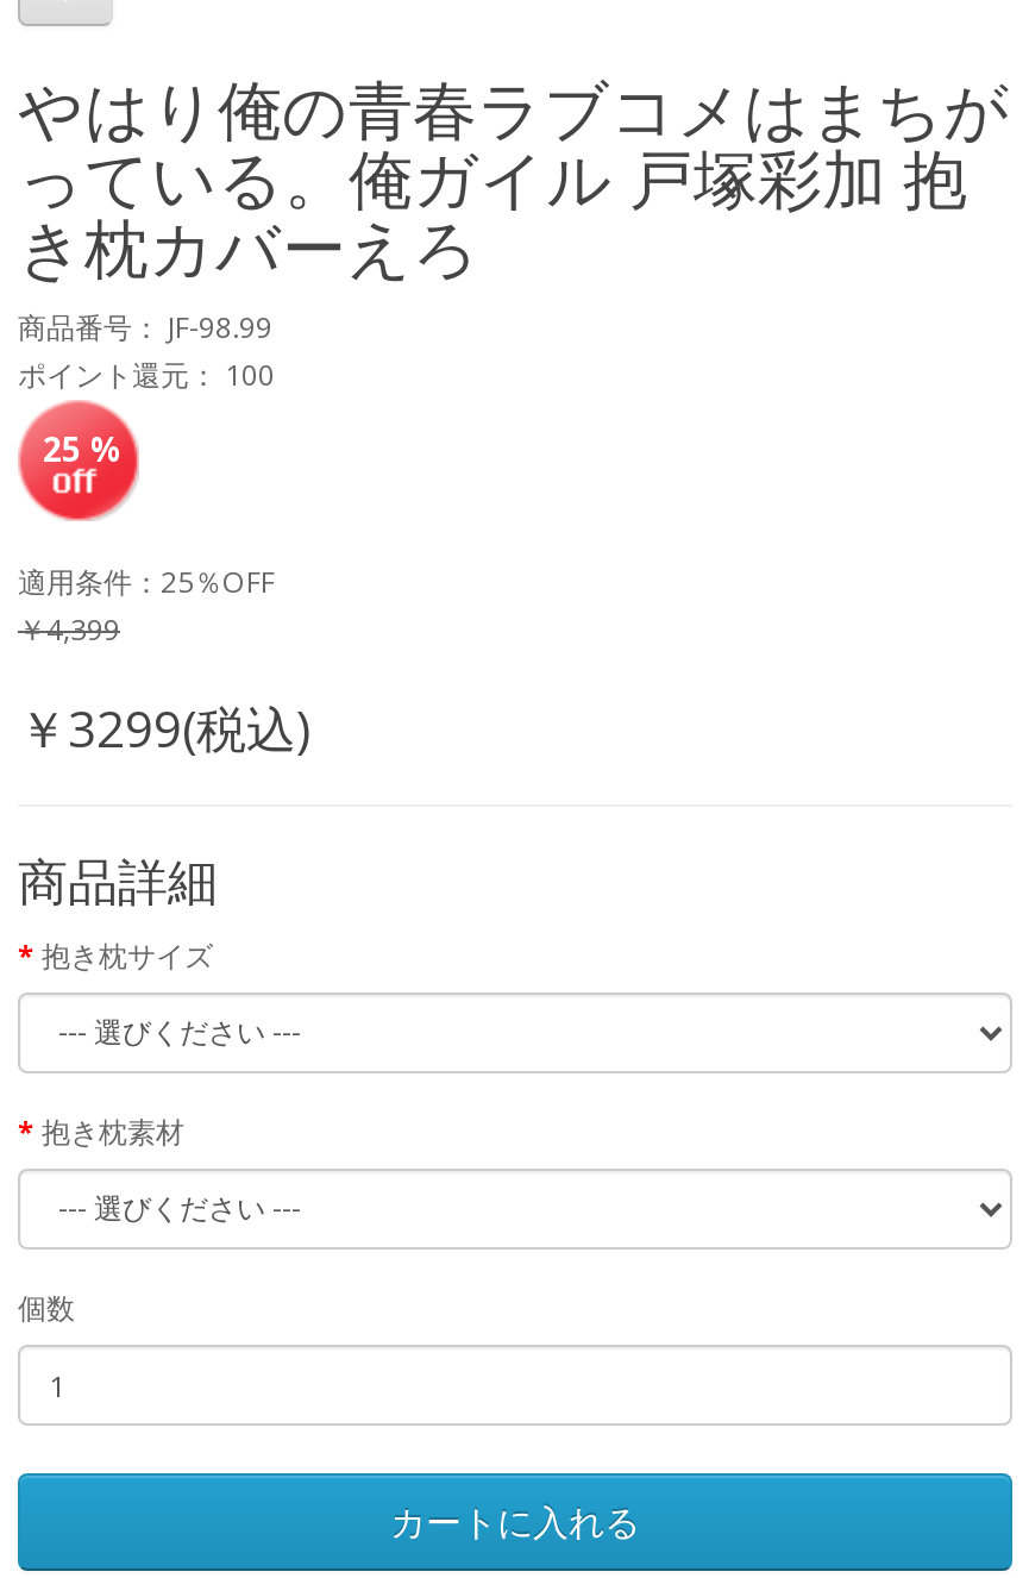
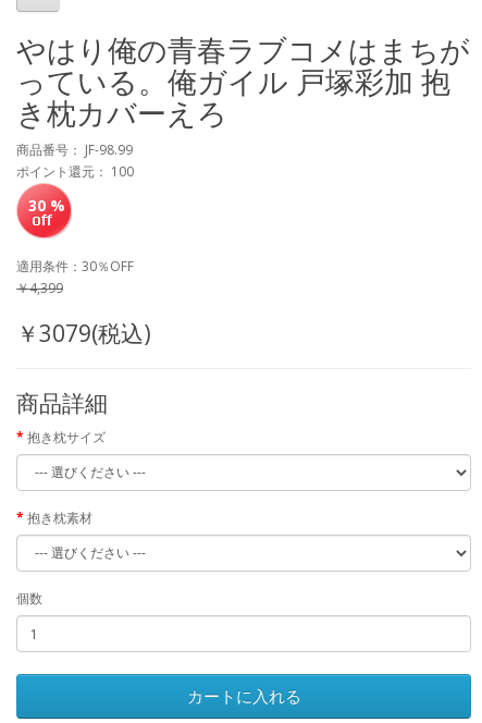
- 25 %
+ 30 %

- 適用条件：25％OFF
+ 適用条件：30％OFF

- ￥3299(税込)
+ ￥3079(税込)
